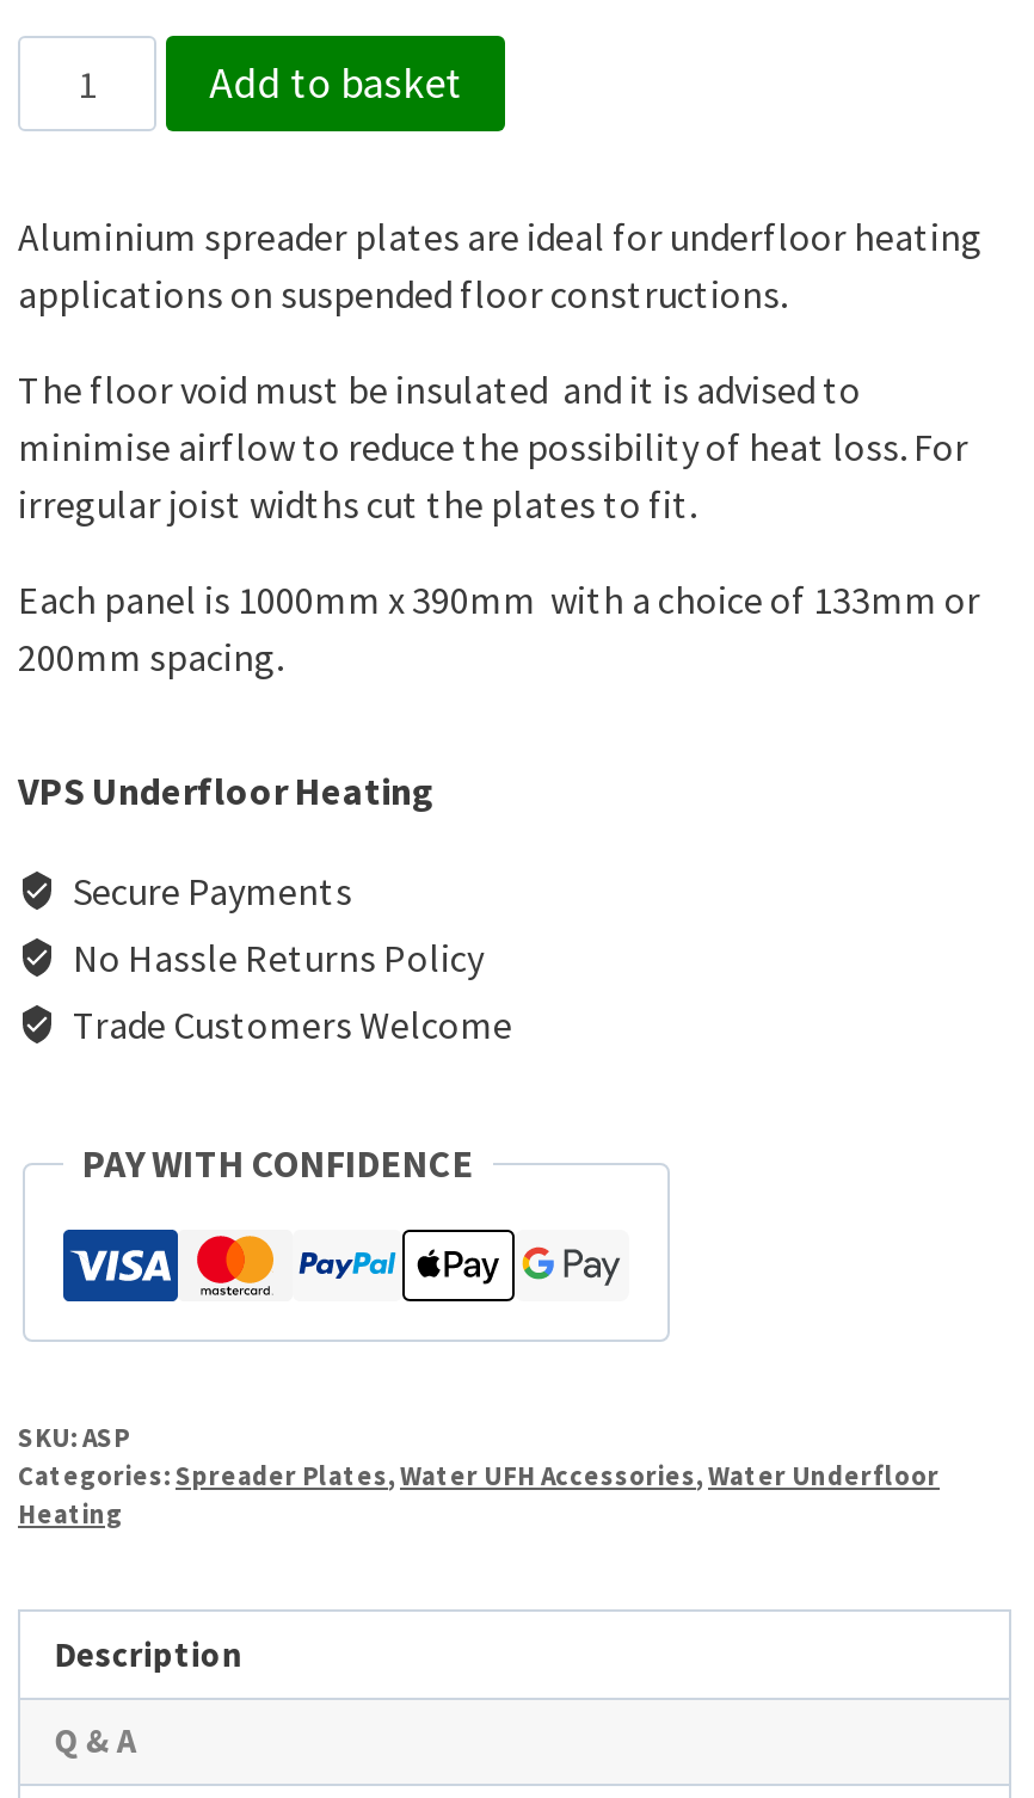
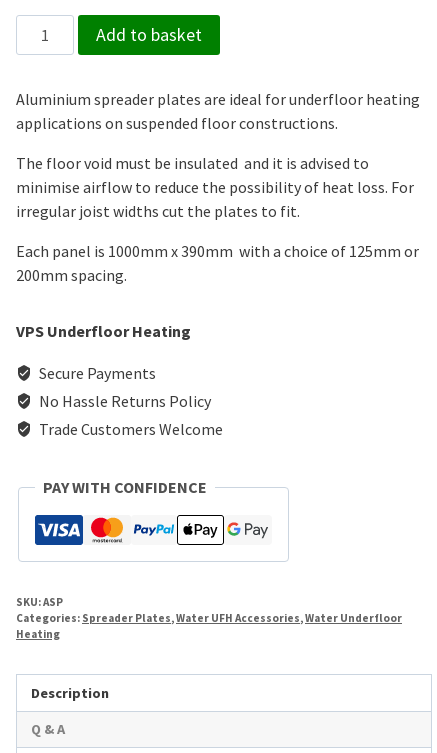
- Each panel is 1000mm x 390mm with a choice of 133mm or
+ Each panel is 1000mm x 390mm with a choice of 125mm or
